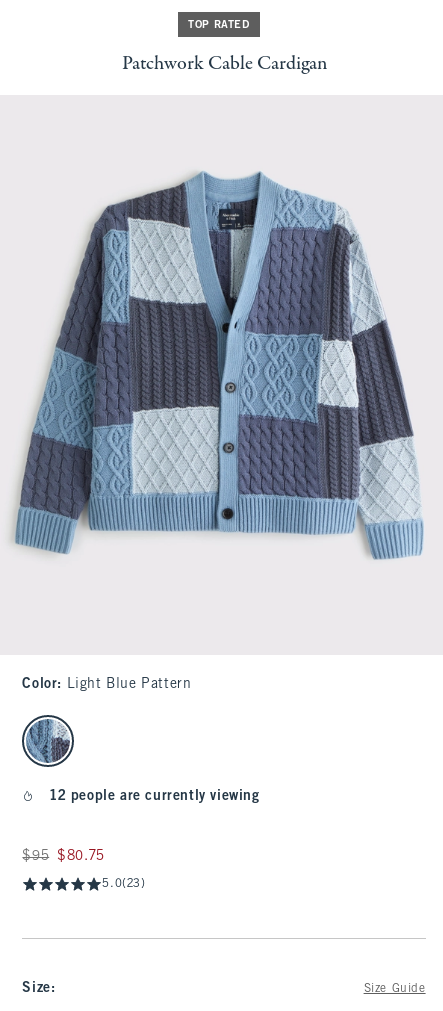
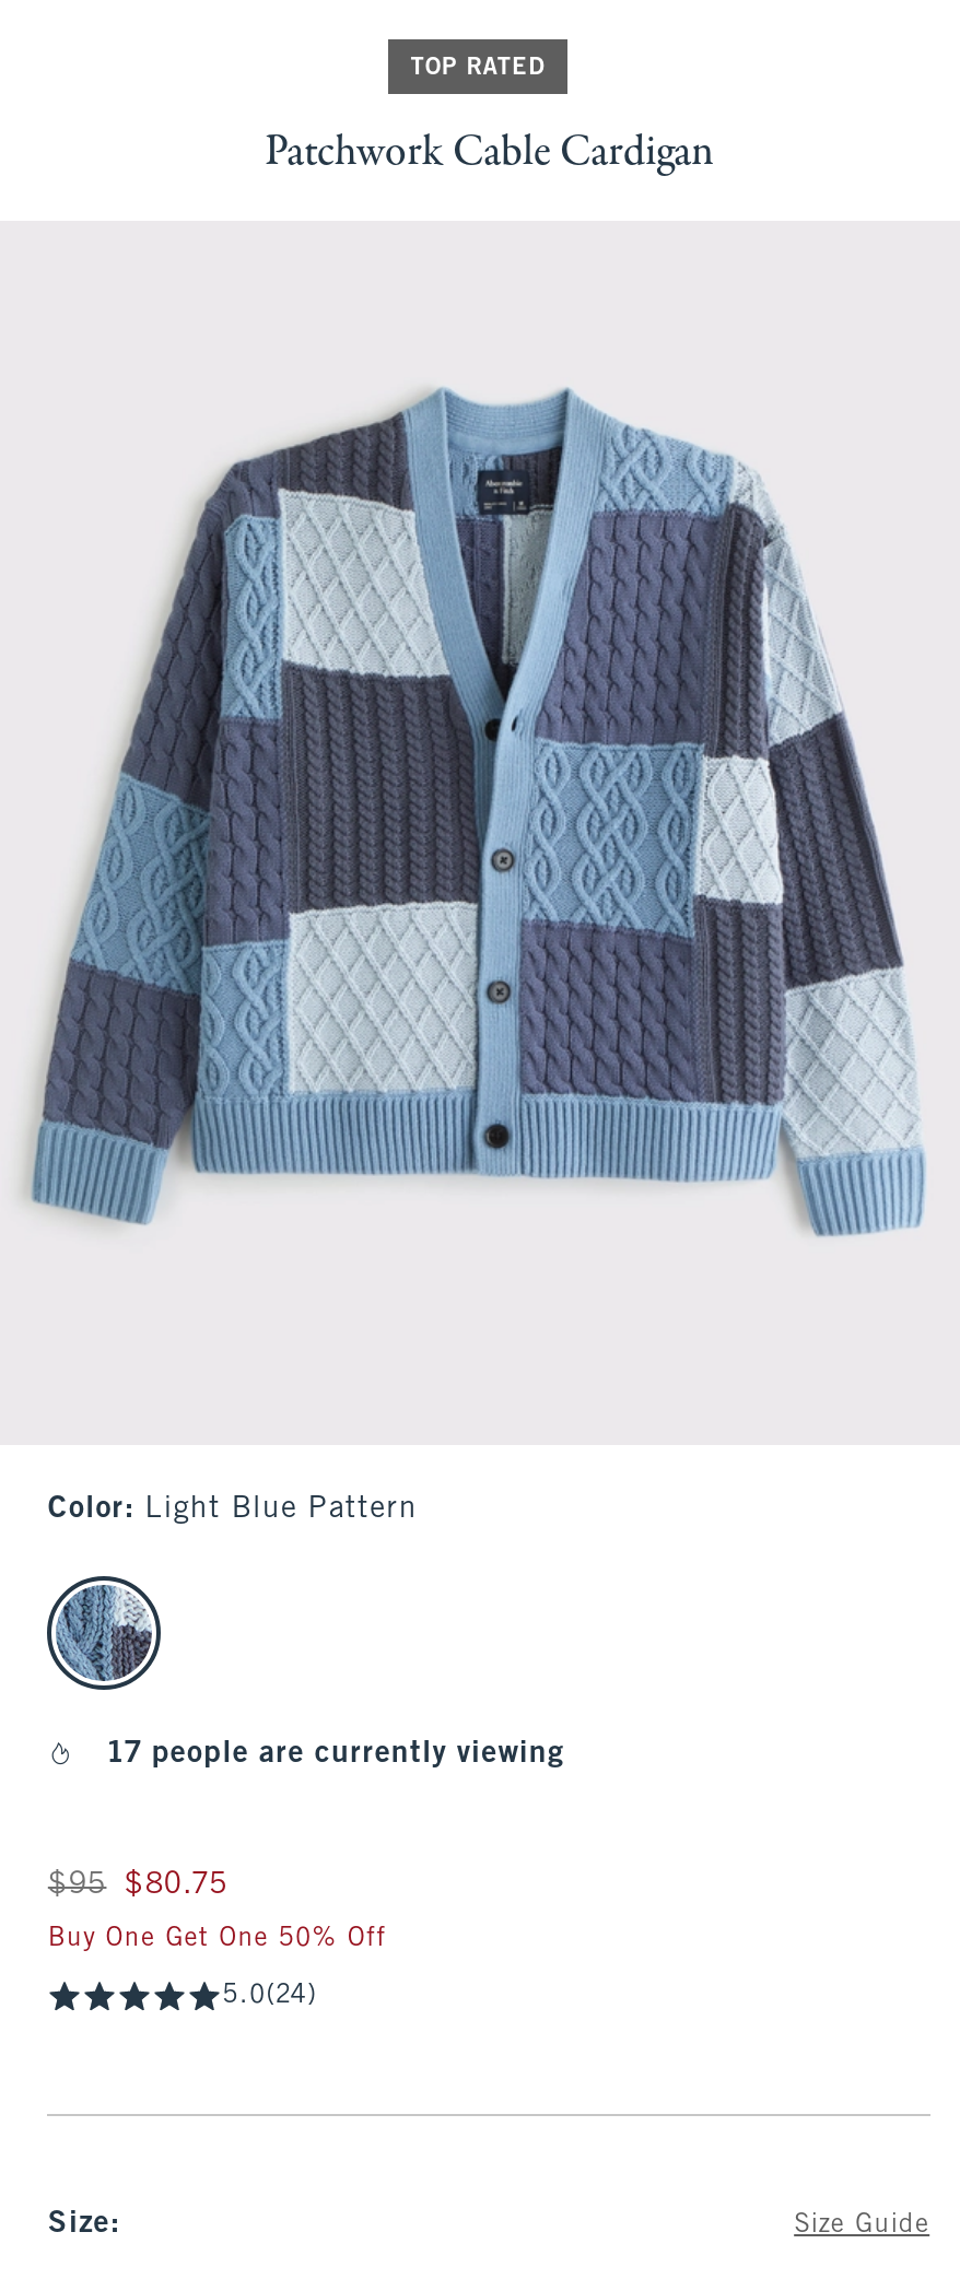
- 12 people are currently viewing
+ 17 people are currently viewing

- 5.0(23)
+ Buy One Get One 50% Off
+ 5.0(24)
